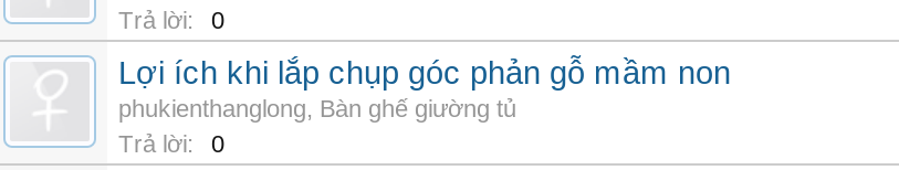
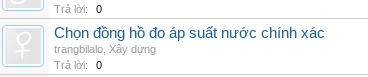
- Lợi ích khi lắp chụp góc phản gỗ mầm non
- phukienthanglong, Bàn ghế giường tủ
+ Chọn đồng hồ đo áp suất nước chính xác
+ trangbilalo, Xây dựng
